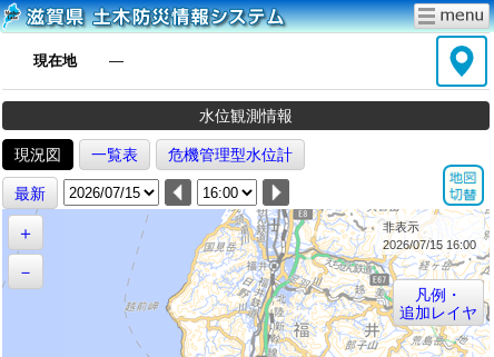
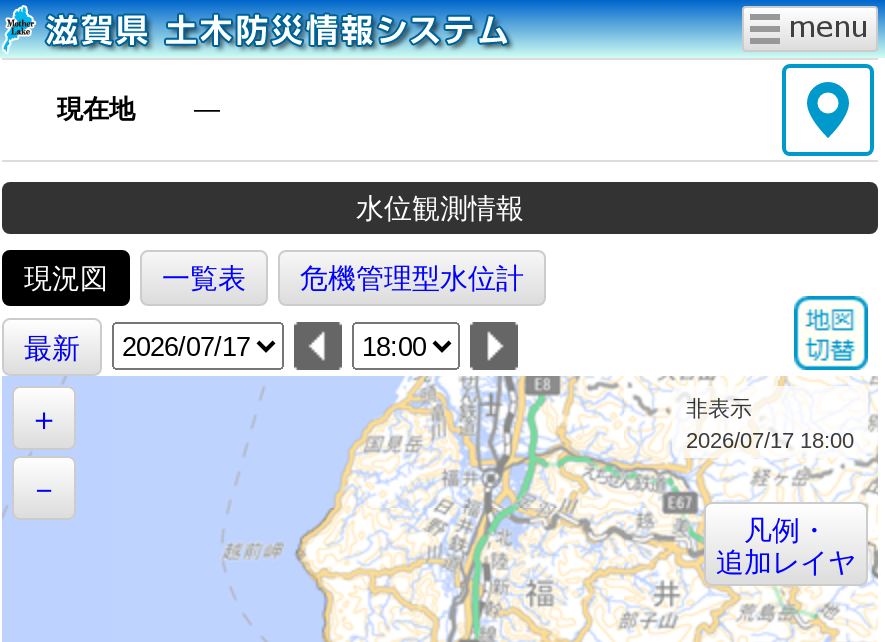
- 2026/07/15 16:00
+ 2026/07/17 18:00
